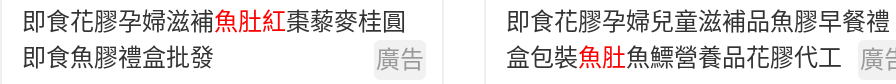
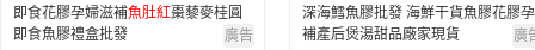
- 即食花膠孕婦兒童滋補品魚膠早餐禮
- 盒包裝魚肚魚鰾營養品花膠代工
+ 深海鱈魚膠批發 海鮮干貨魚膠花膠孕
+ 補產后煲湯甜品廠家現貨
